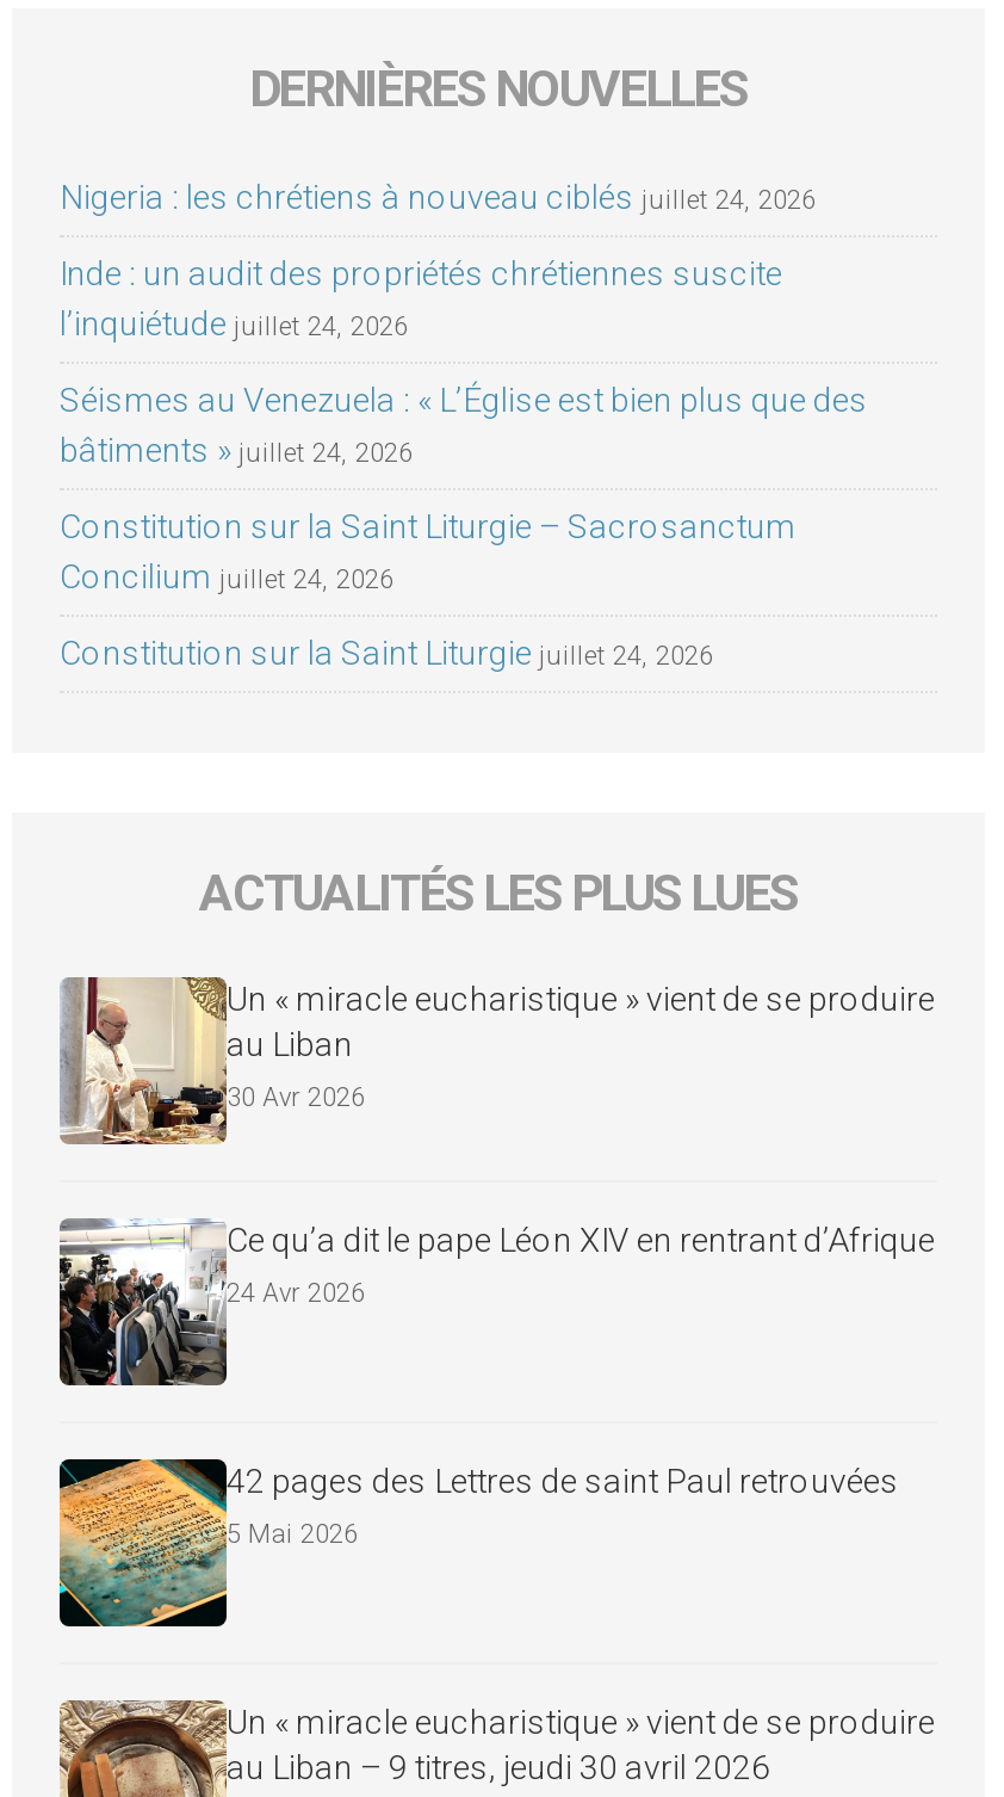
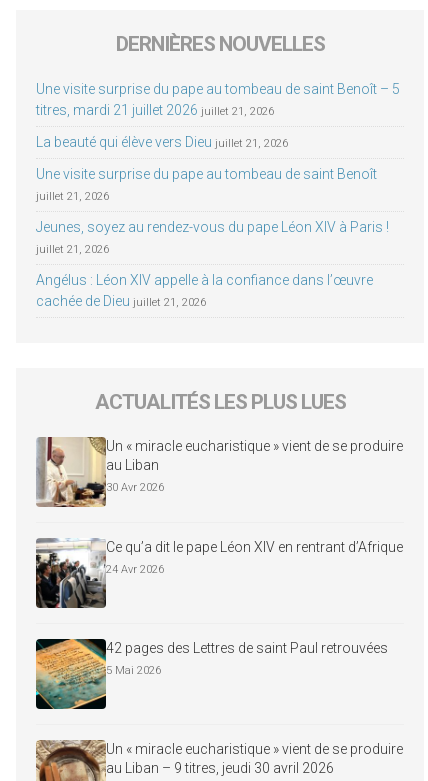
- Nigeria : les chrétiens à nouveau ciblés juillet 24, 2026
- Inde : un audit des propriétés chrétiennes suscite
- l’inquiétude juillet 24, 2026
- Séismes au Venezuela : « L’Église est bien plus que des
- bâtiments » juillet 24, 2026
- Constitution sur la Saint Liturgie – Sacrosanctum
- Concilium juillet 24, 2026
- Constitution sur la Saint Liturgie juillet 24, 2026
+ Une visite surprise du pape au tombeau de saint Benoît – 5
+ titres, mardi 21 juillet 2026 juillet 21, 2026
+ La beauté qui élève vers Dieu juillet 21, 2026
+ Une visite surprise du pape au tombeau de saint Benoît
+ juillet 21, 2026
+ Jeunes, soyez au rendez-vous du pape Léon XIV à Paris !
+ juillet 21, 2026
+ Angélus : Léon XIV appelle à la confiance dans l’œuvre
+ cachée de Dieu juillet 21, 2026
